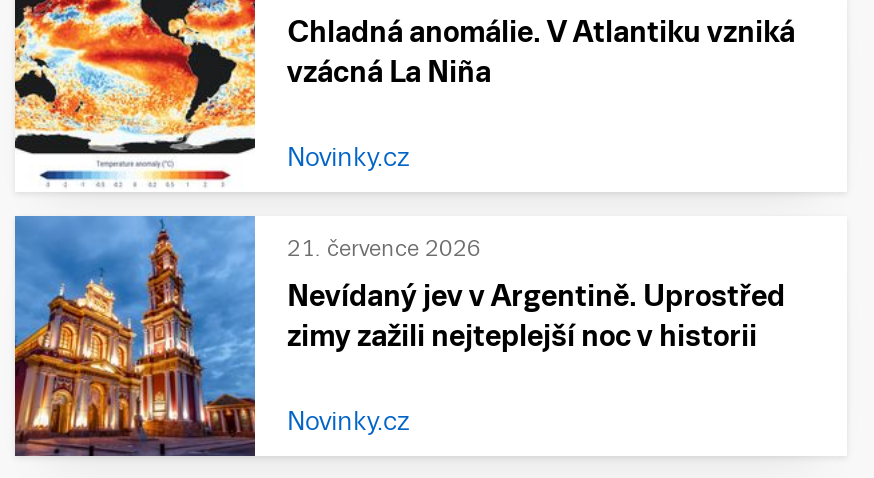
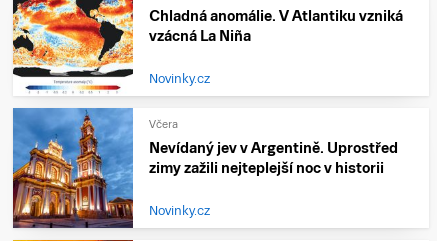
- 21. července 2026
+ Včera
